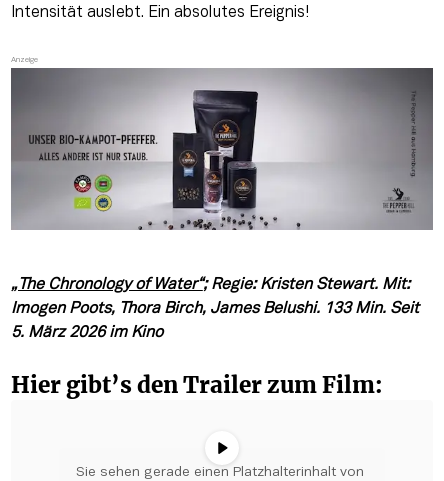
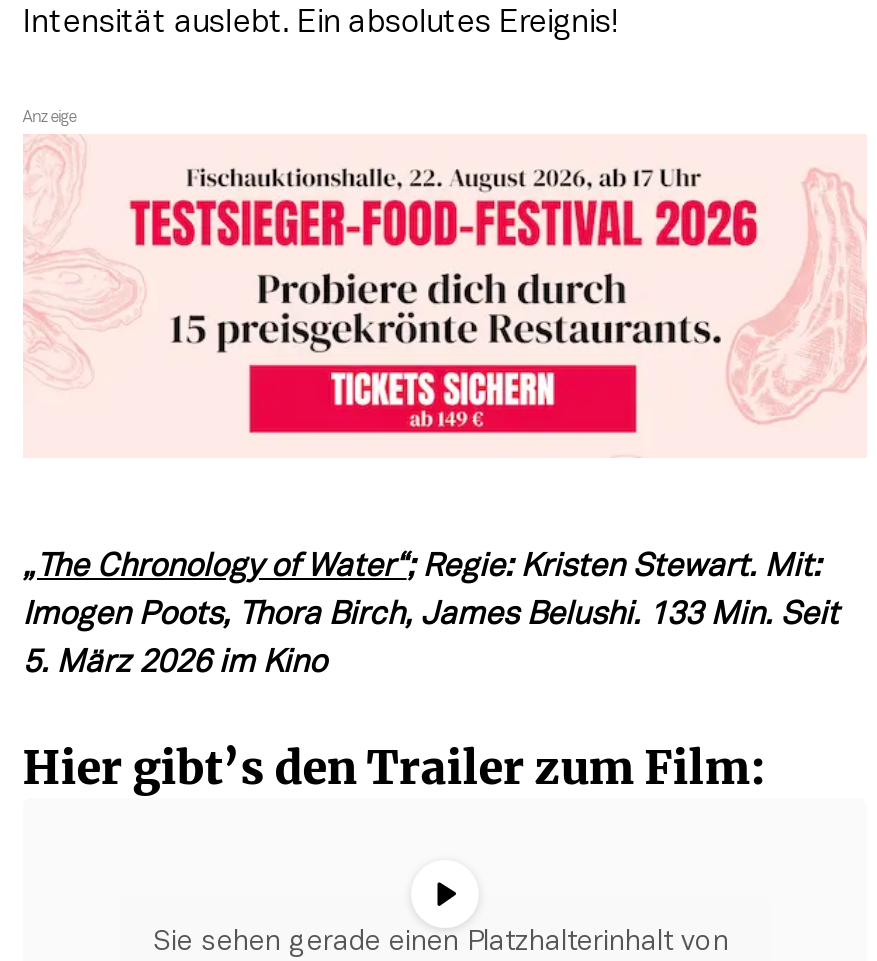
- [image]
+ [image]
